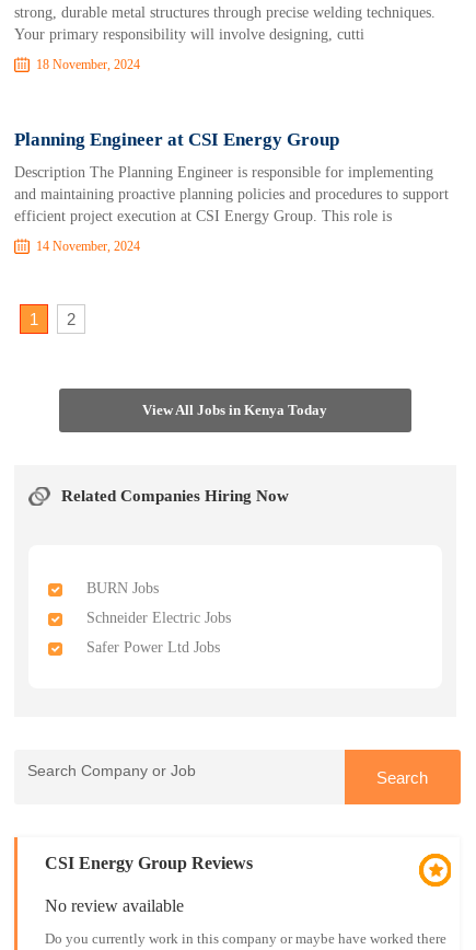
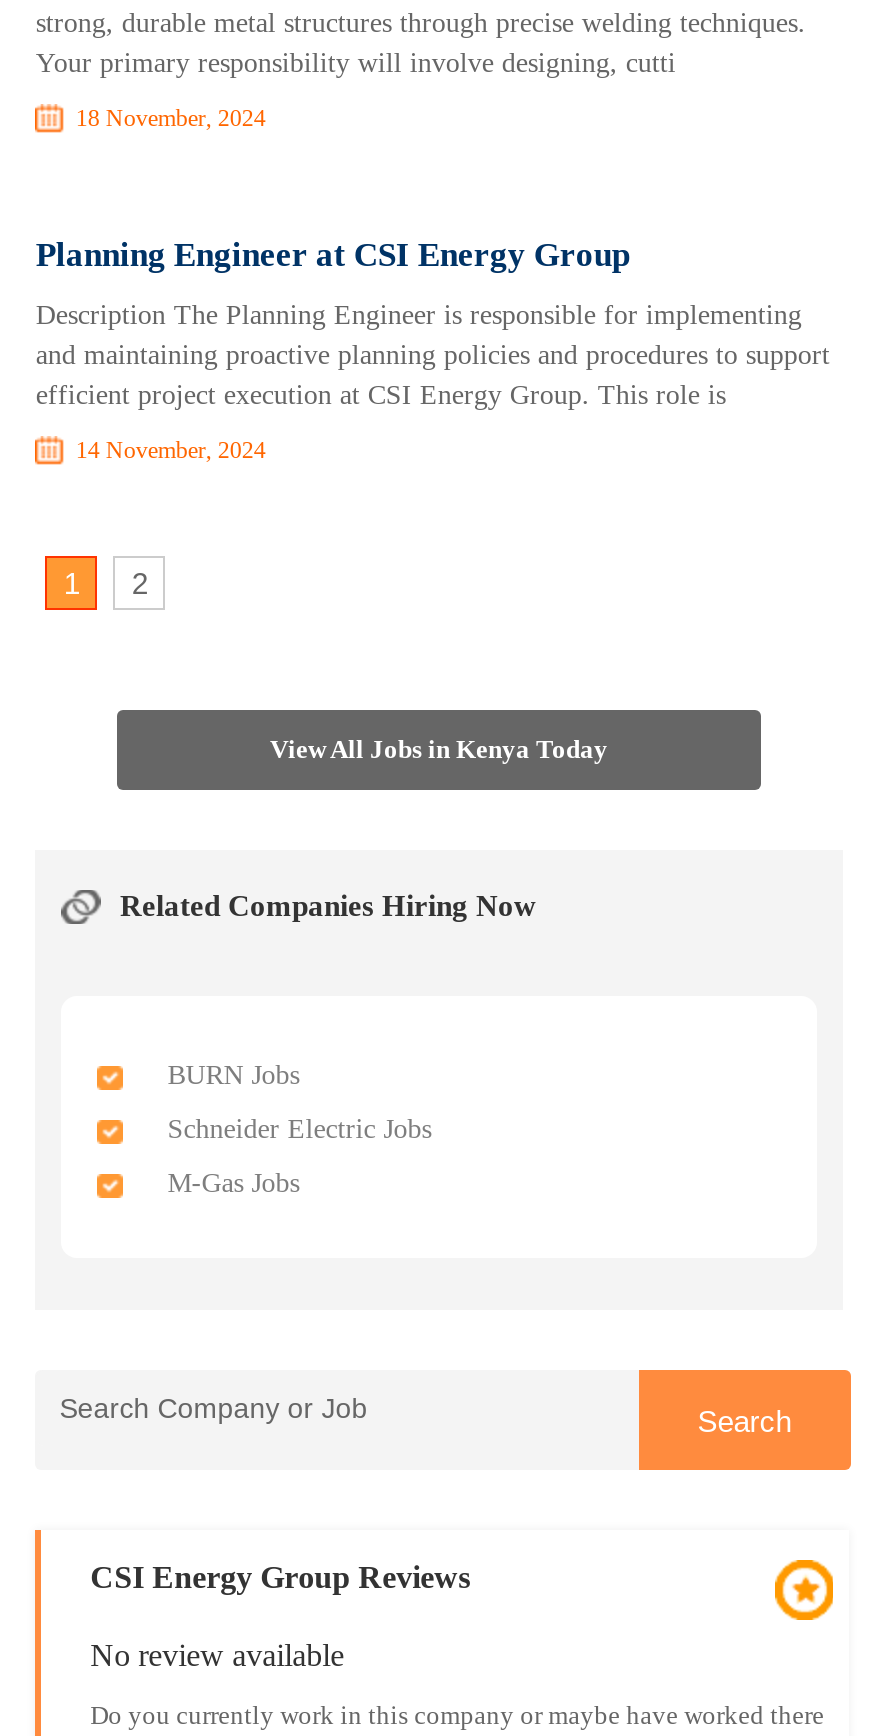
- Safer Power Ltd Jobs
+ M-Gas Jobs
